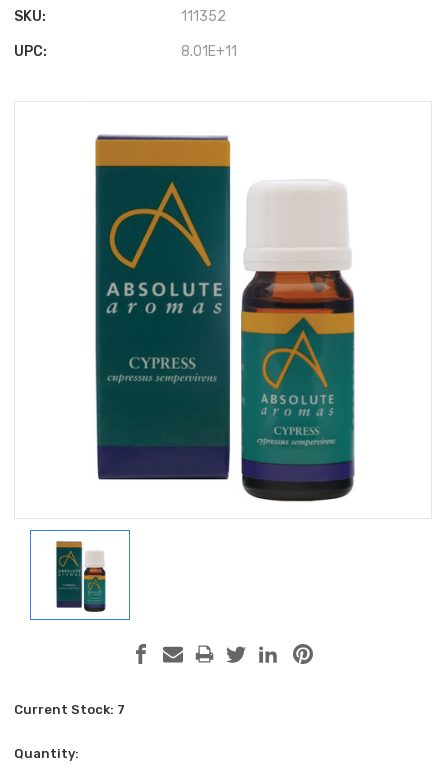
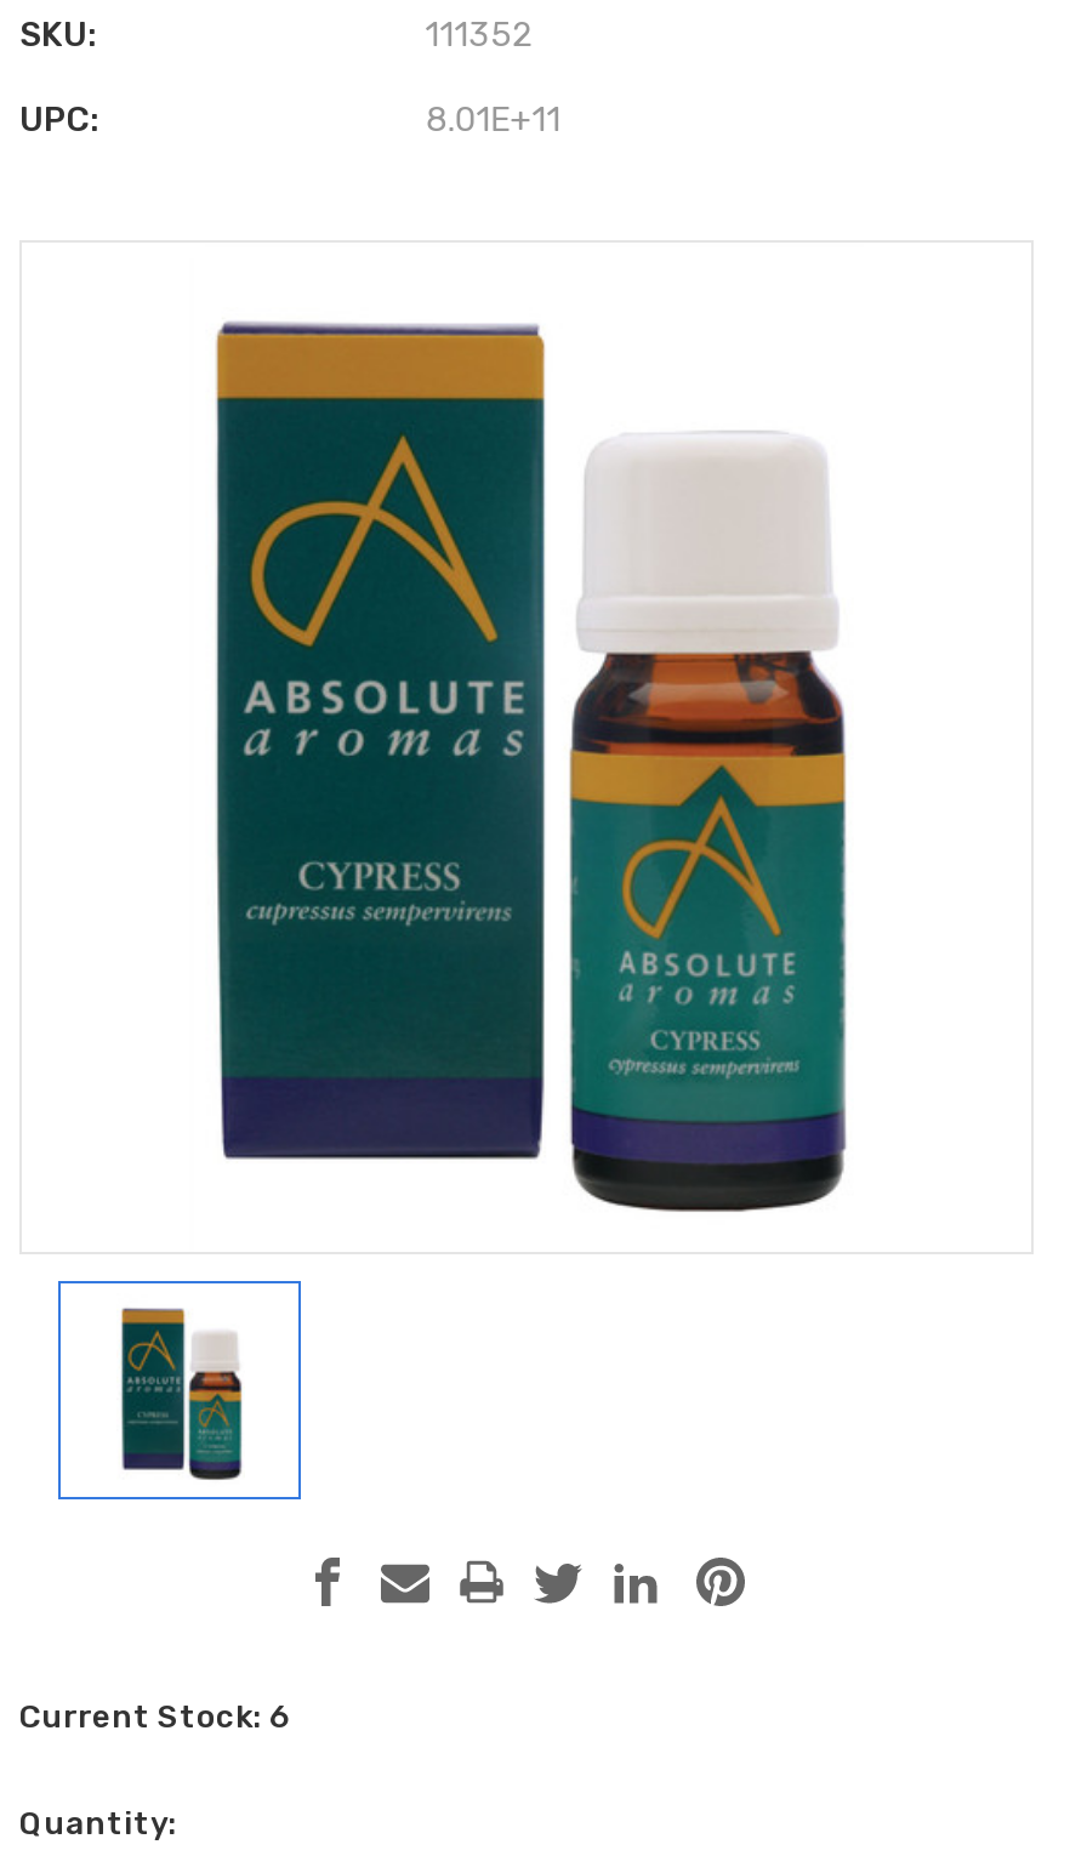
- Current Stock: 7
+ Current Stock: 6
